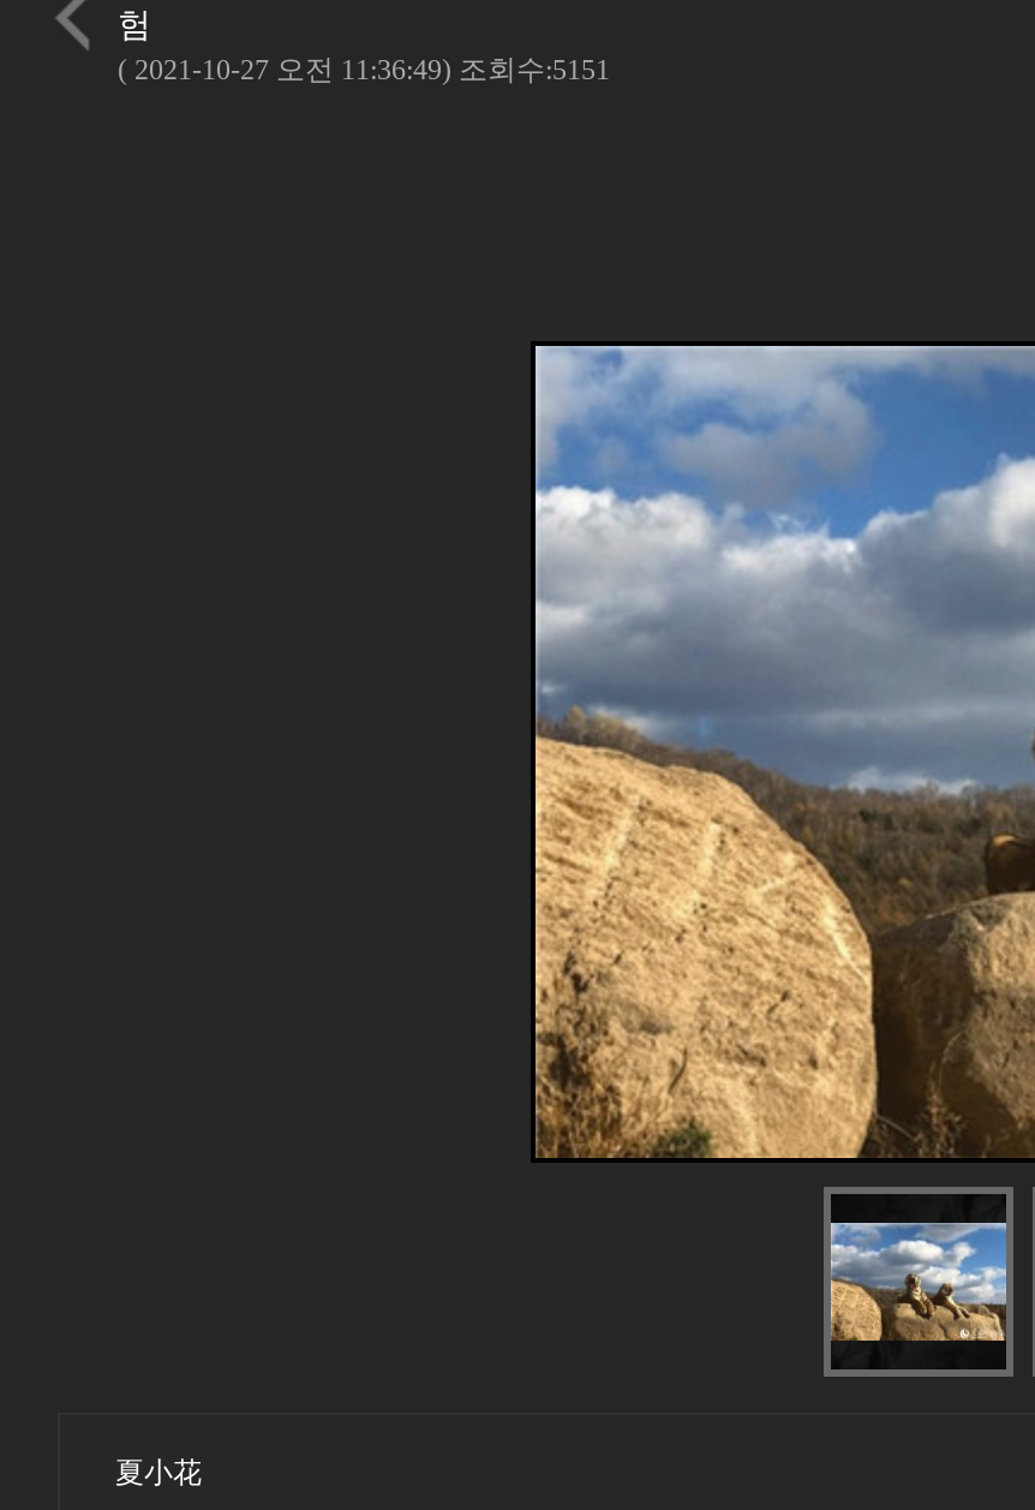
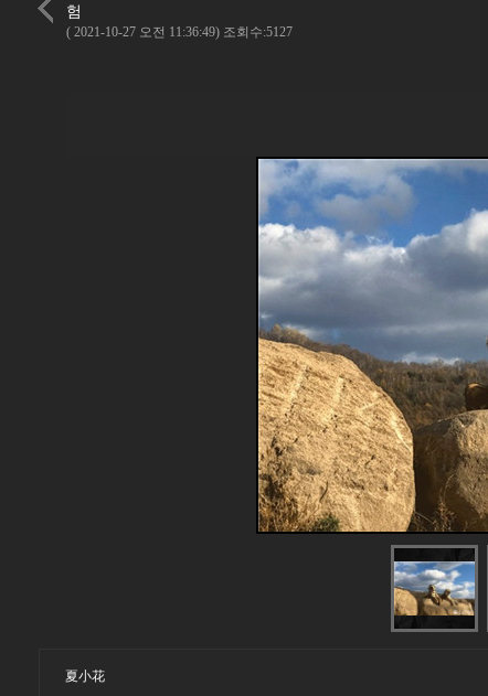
- ( 2021-10-27 오전 11:36:49) 조회수:5151
+ ( 2021-10-27 오전 11:36:49) 조회수:5127
